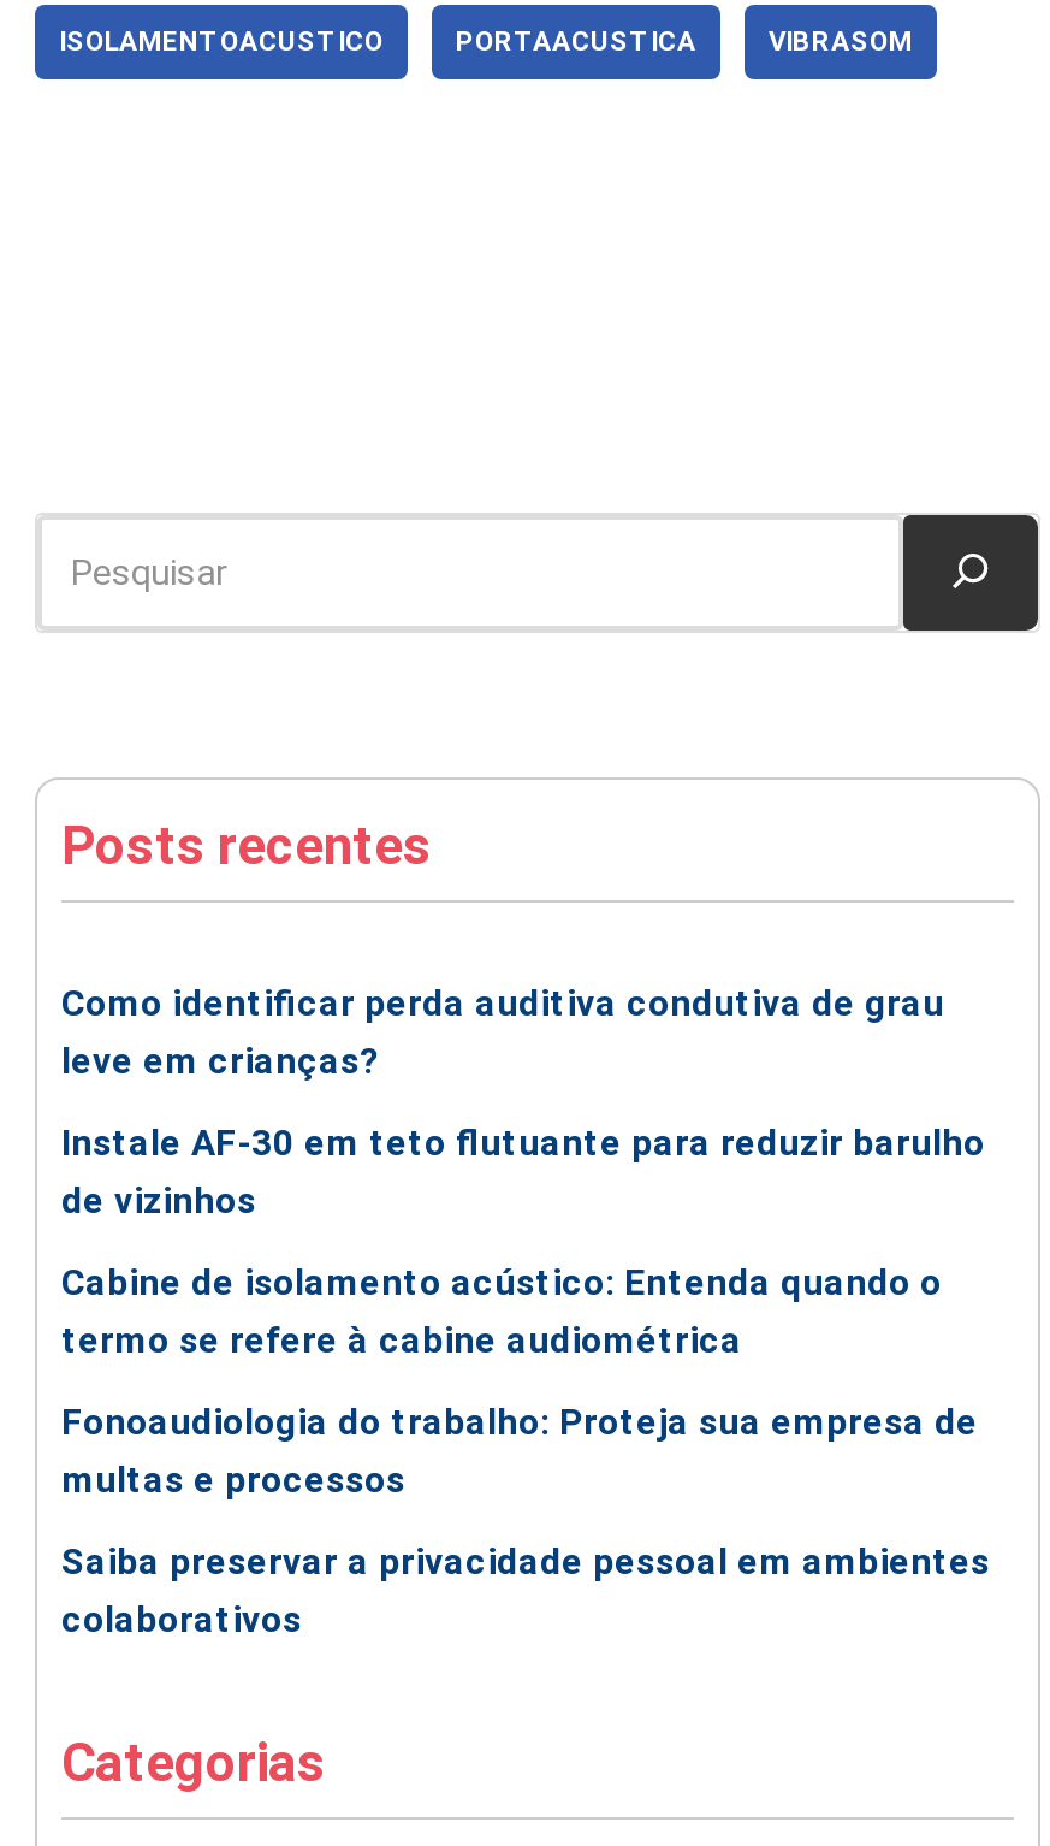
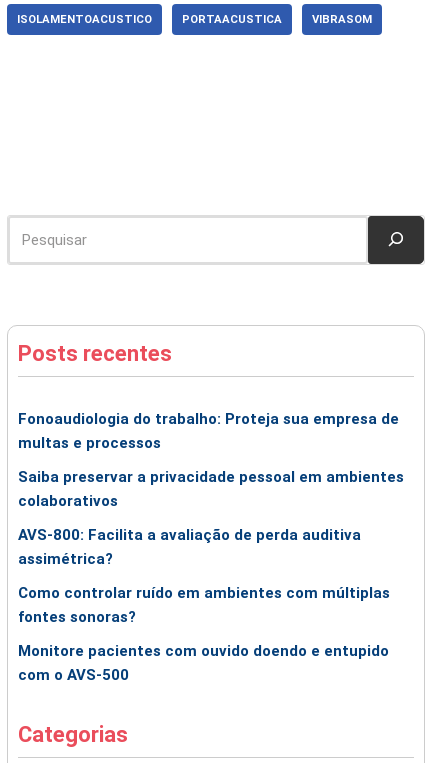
- Como identificar perda auditiva condutiva de grau
- leve em crianças?
- Instale AF-30 em teto flutuante para reduzir barulho
- de vizinhos
- Cabine de isolamento acústico: Entenda quando o
- termo se refere à cabine audiométrica

moved up: Fonoaudiologia do trabalho: Proteja sua empresa de | multas e processos | Saiba preservar a privacidade pessoal em ambientes | colaborativos

+ AVS-800: Facilita a avaliação de perda auditiva
+ assimétrica?
+ Como controlar ruído em ambientes com múltiplas
+ fontes sonoras?
+ Monitore pacientes com ouvido doendo e entupido
+ com o AVS-500
